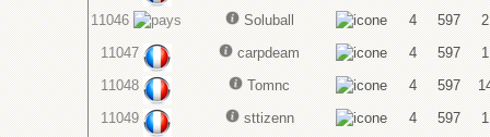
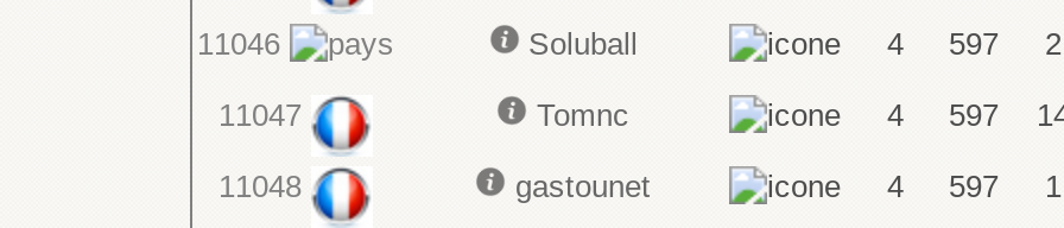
- carpdeam
- 4
- 597
- 1
- 11048

- 11049
- sttizenn
+ 11048
+ gastounet
